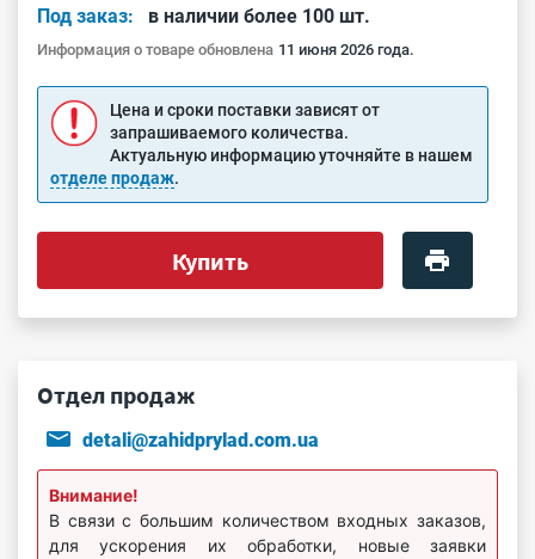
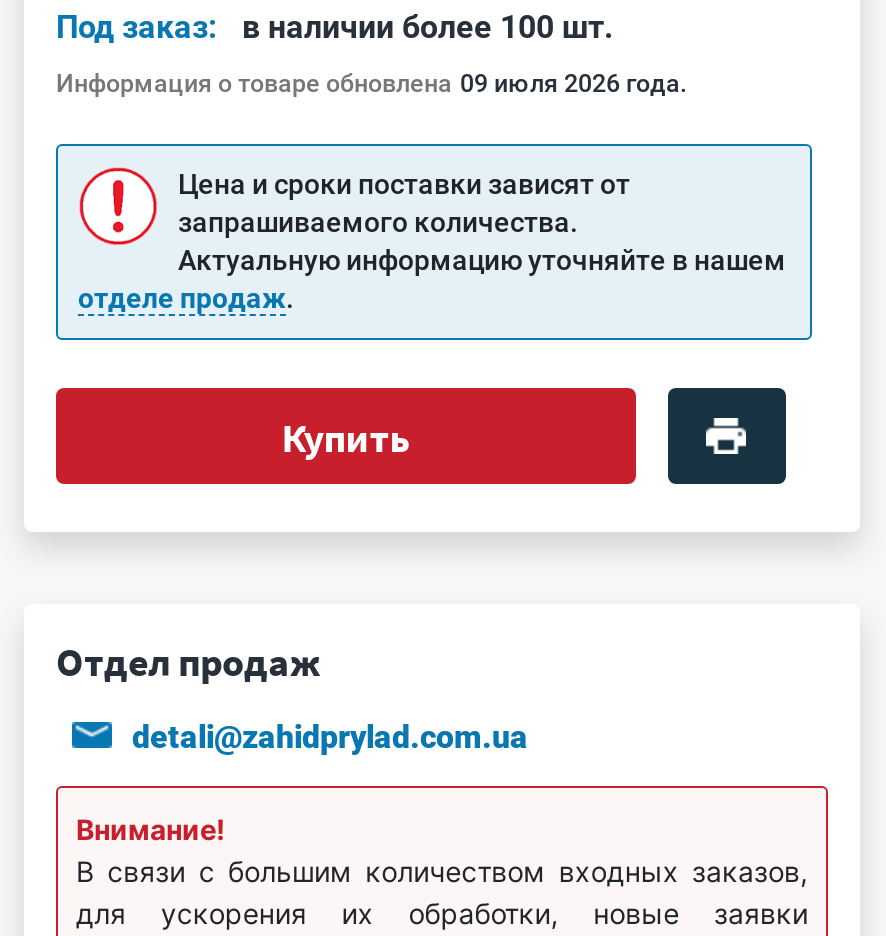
- Информация о товаре обновлена 11 июня 2026 года.
+ Информация о товаре обновлена 09 июля 2026 года.
